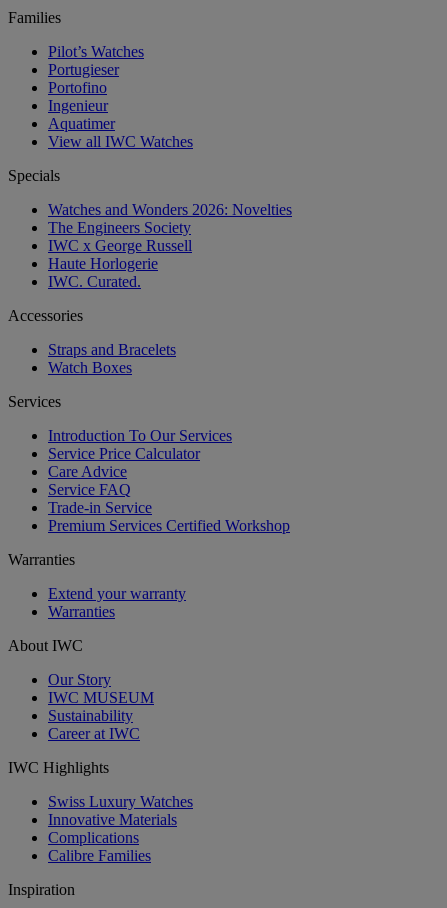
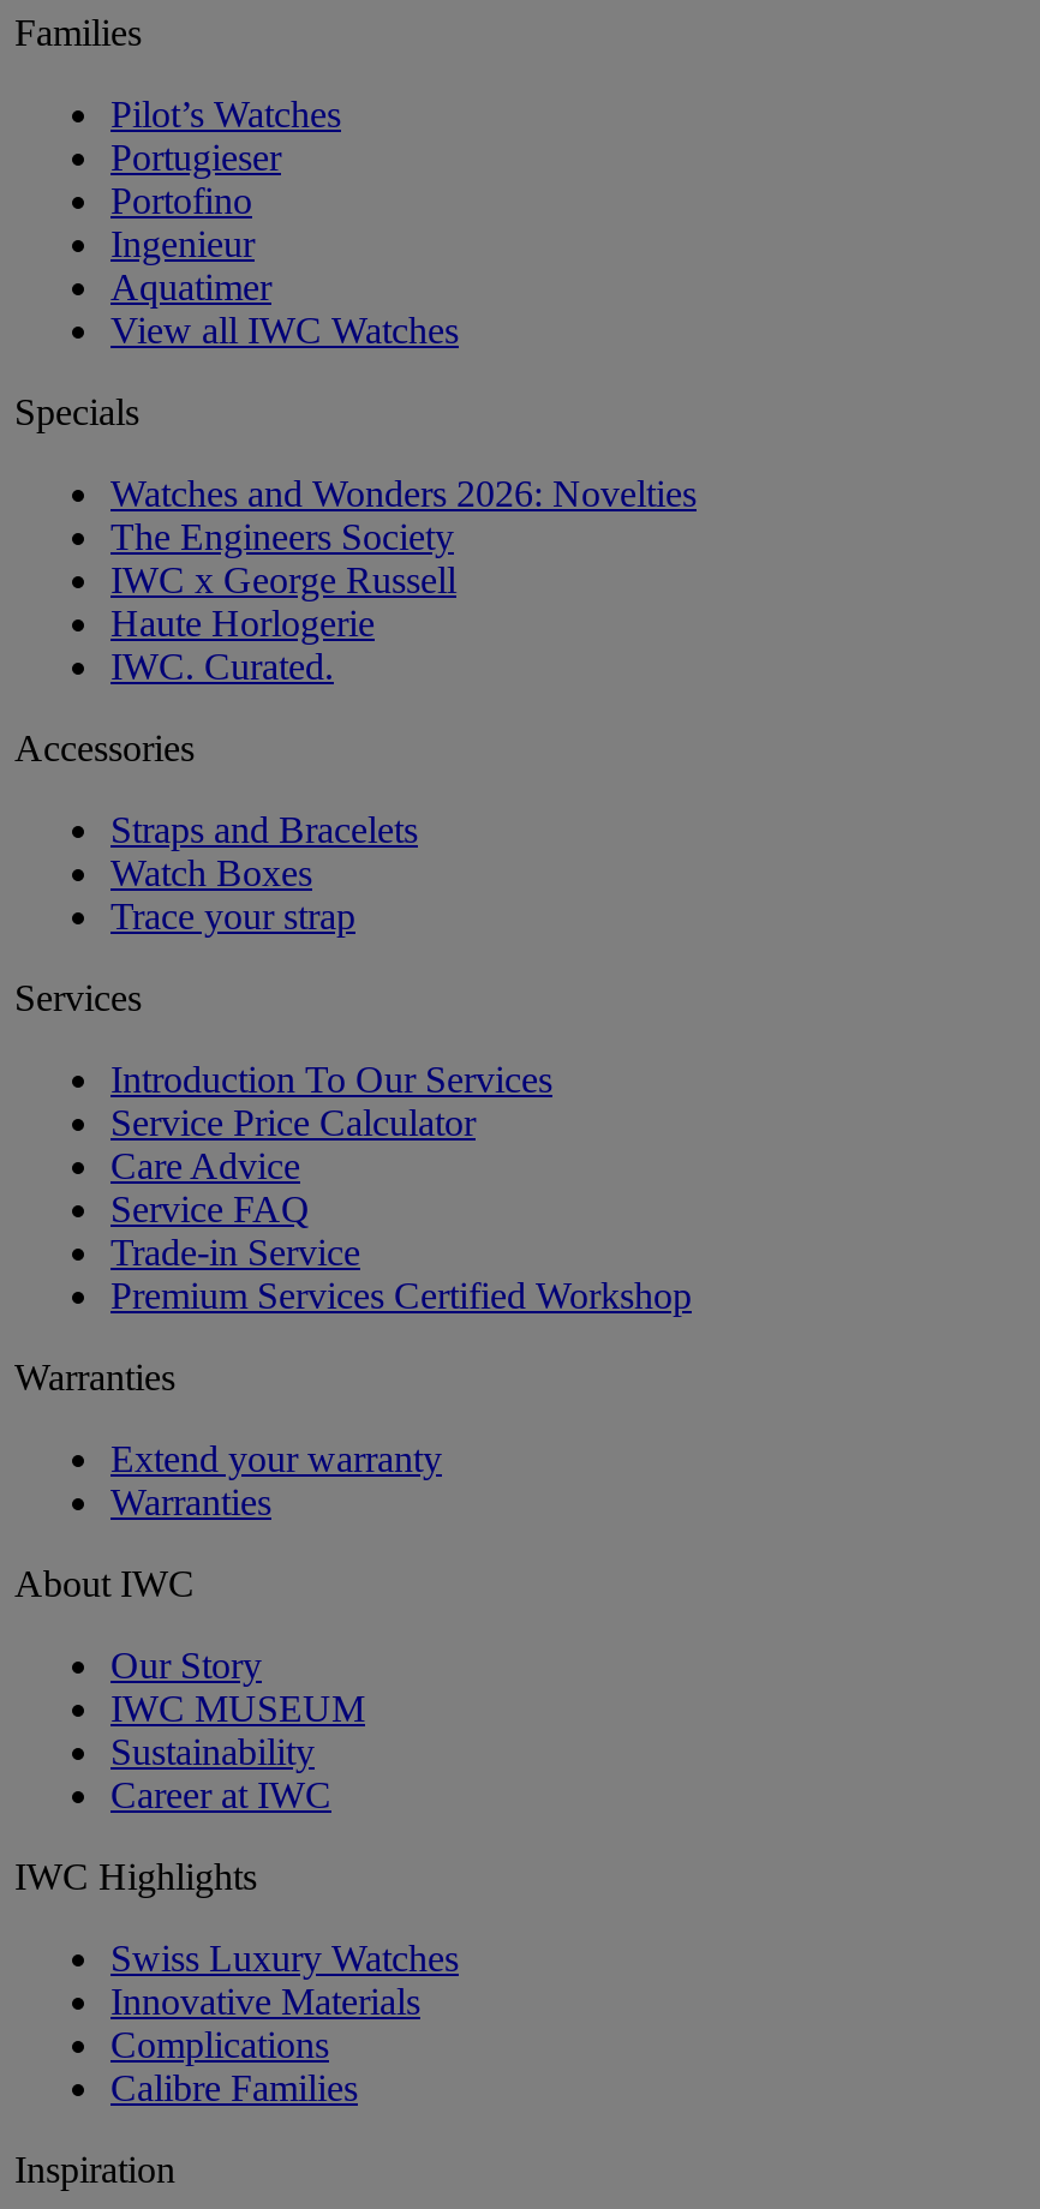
+ Trace your strap
